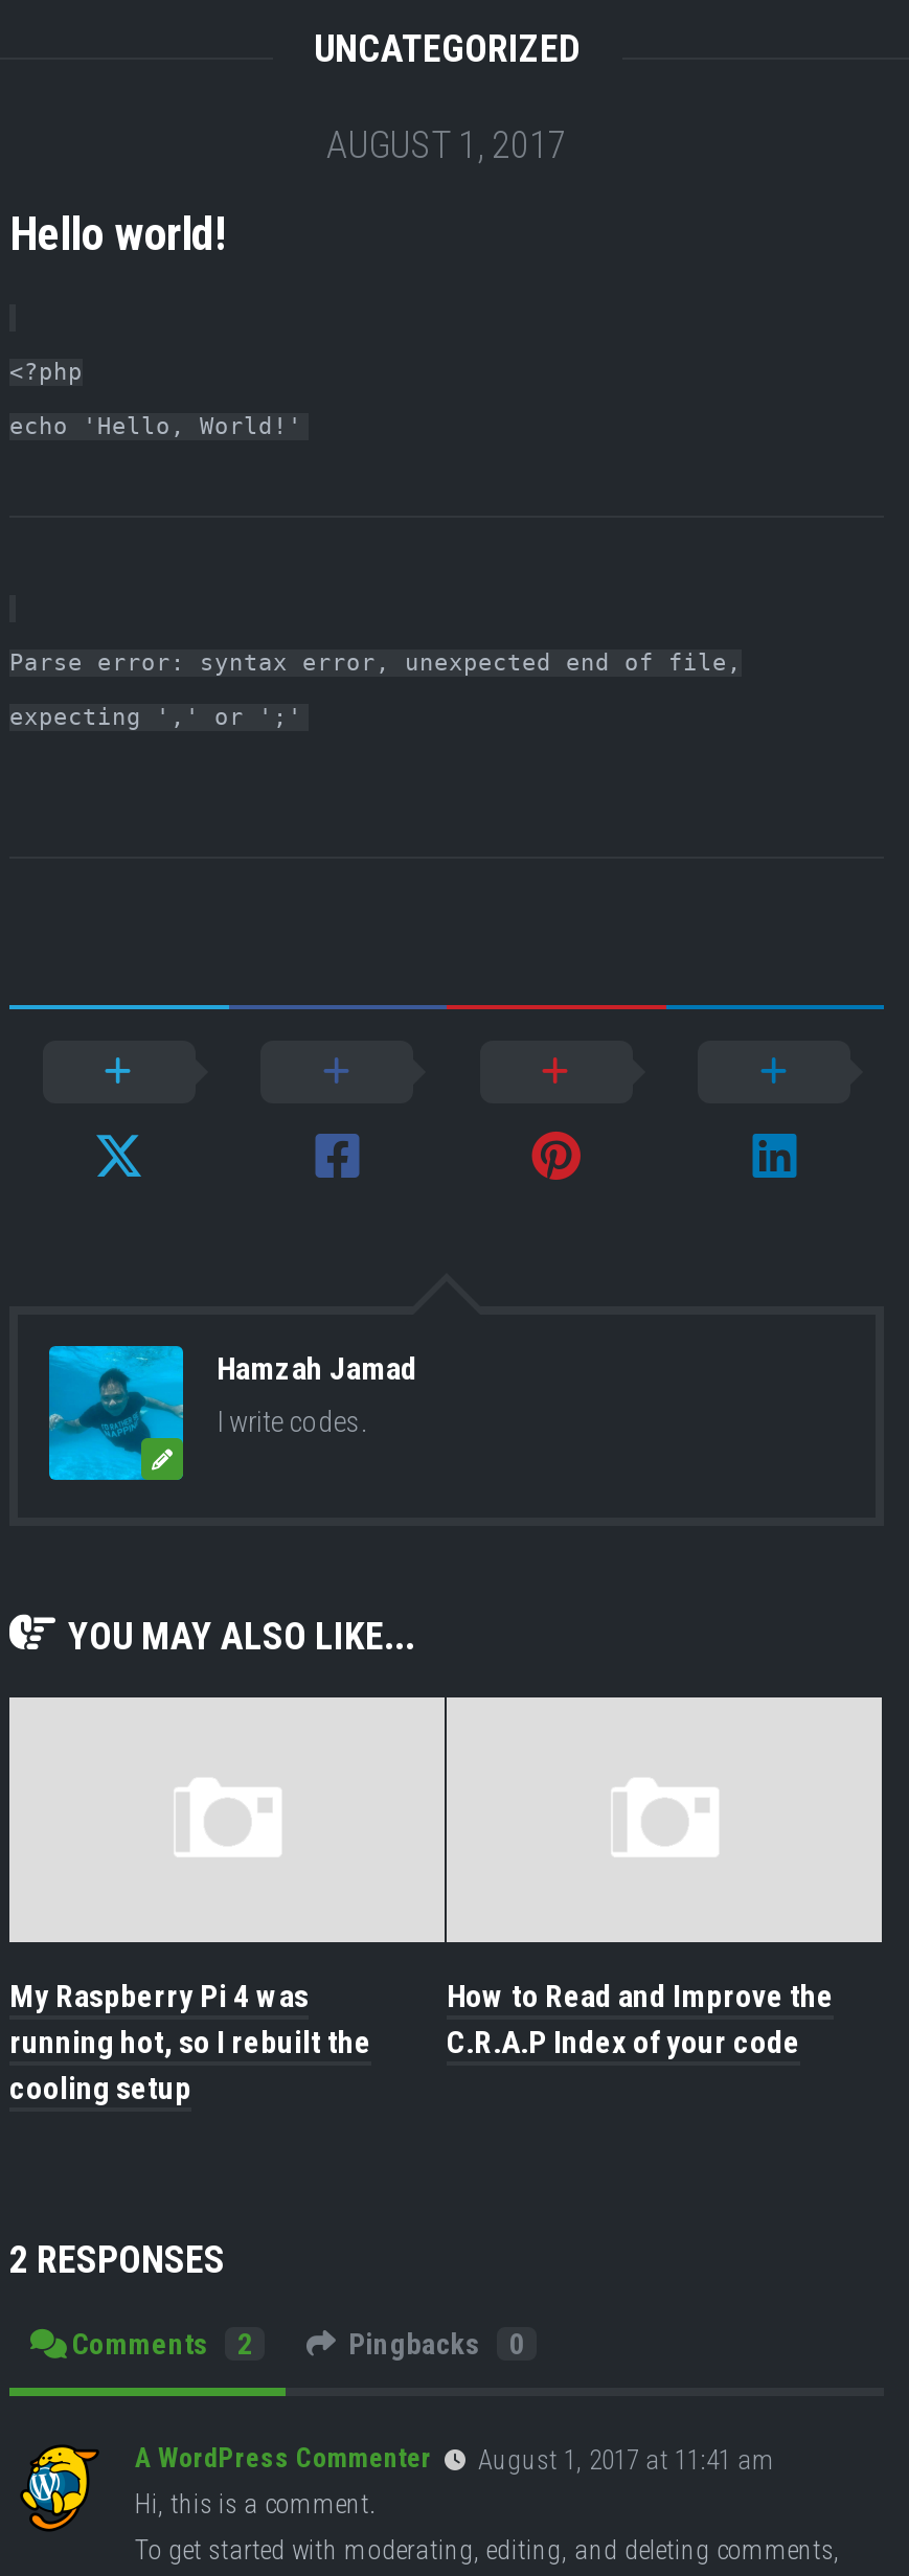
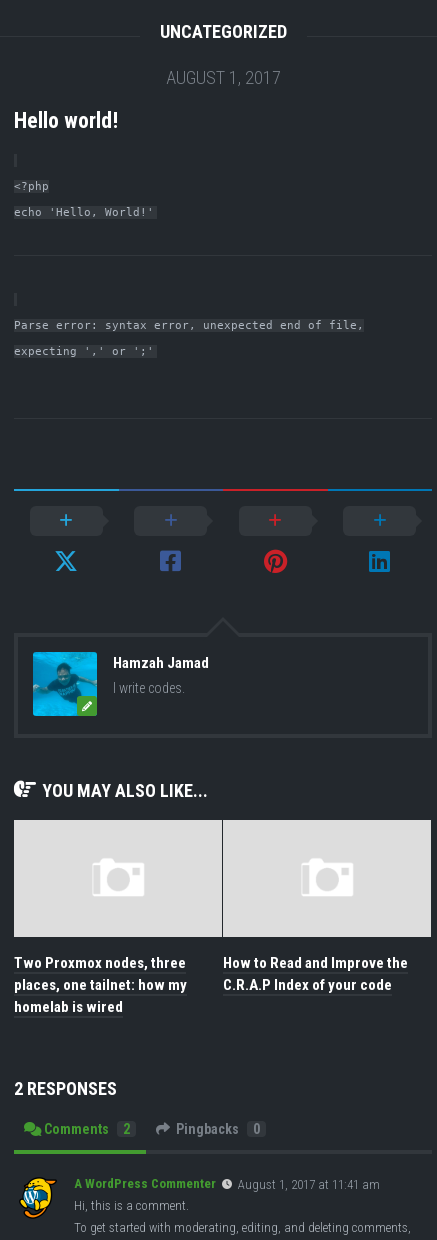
- My Raspberry Pi 4 was
- running hot, so I rebuilt the
- cooling setup
+ Two Proxmox nodes, three
+ places, one tailnet: how my
+ homelab is wired
